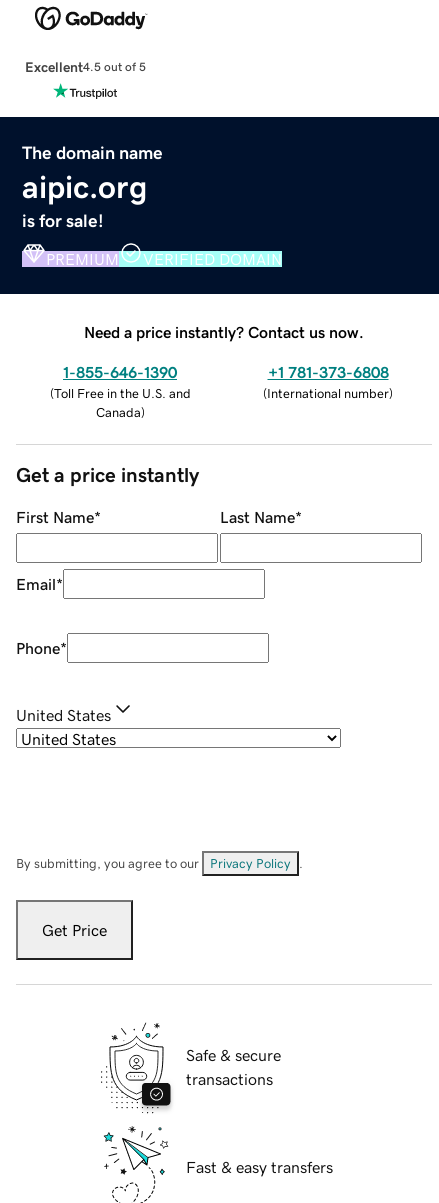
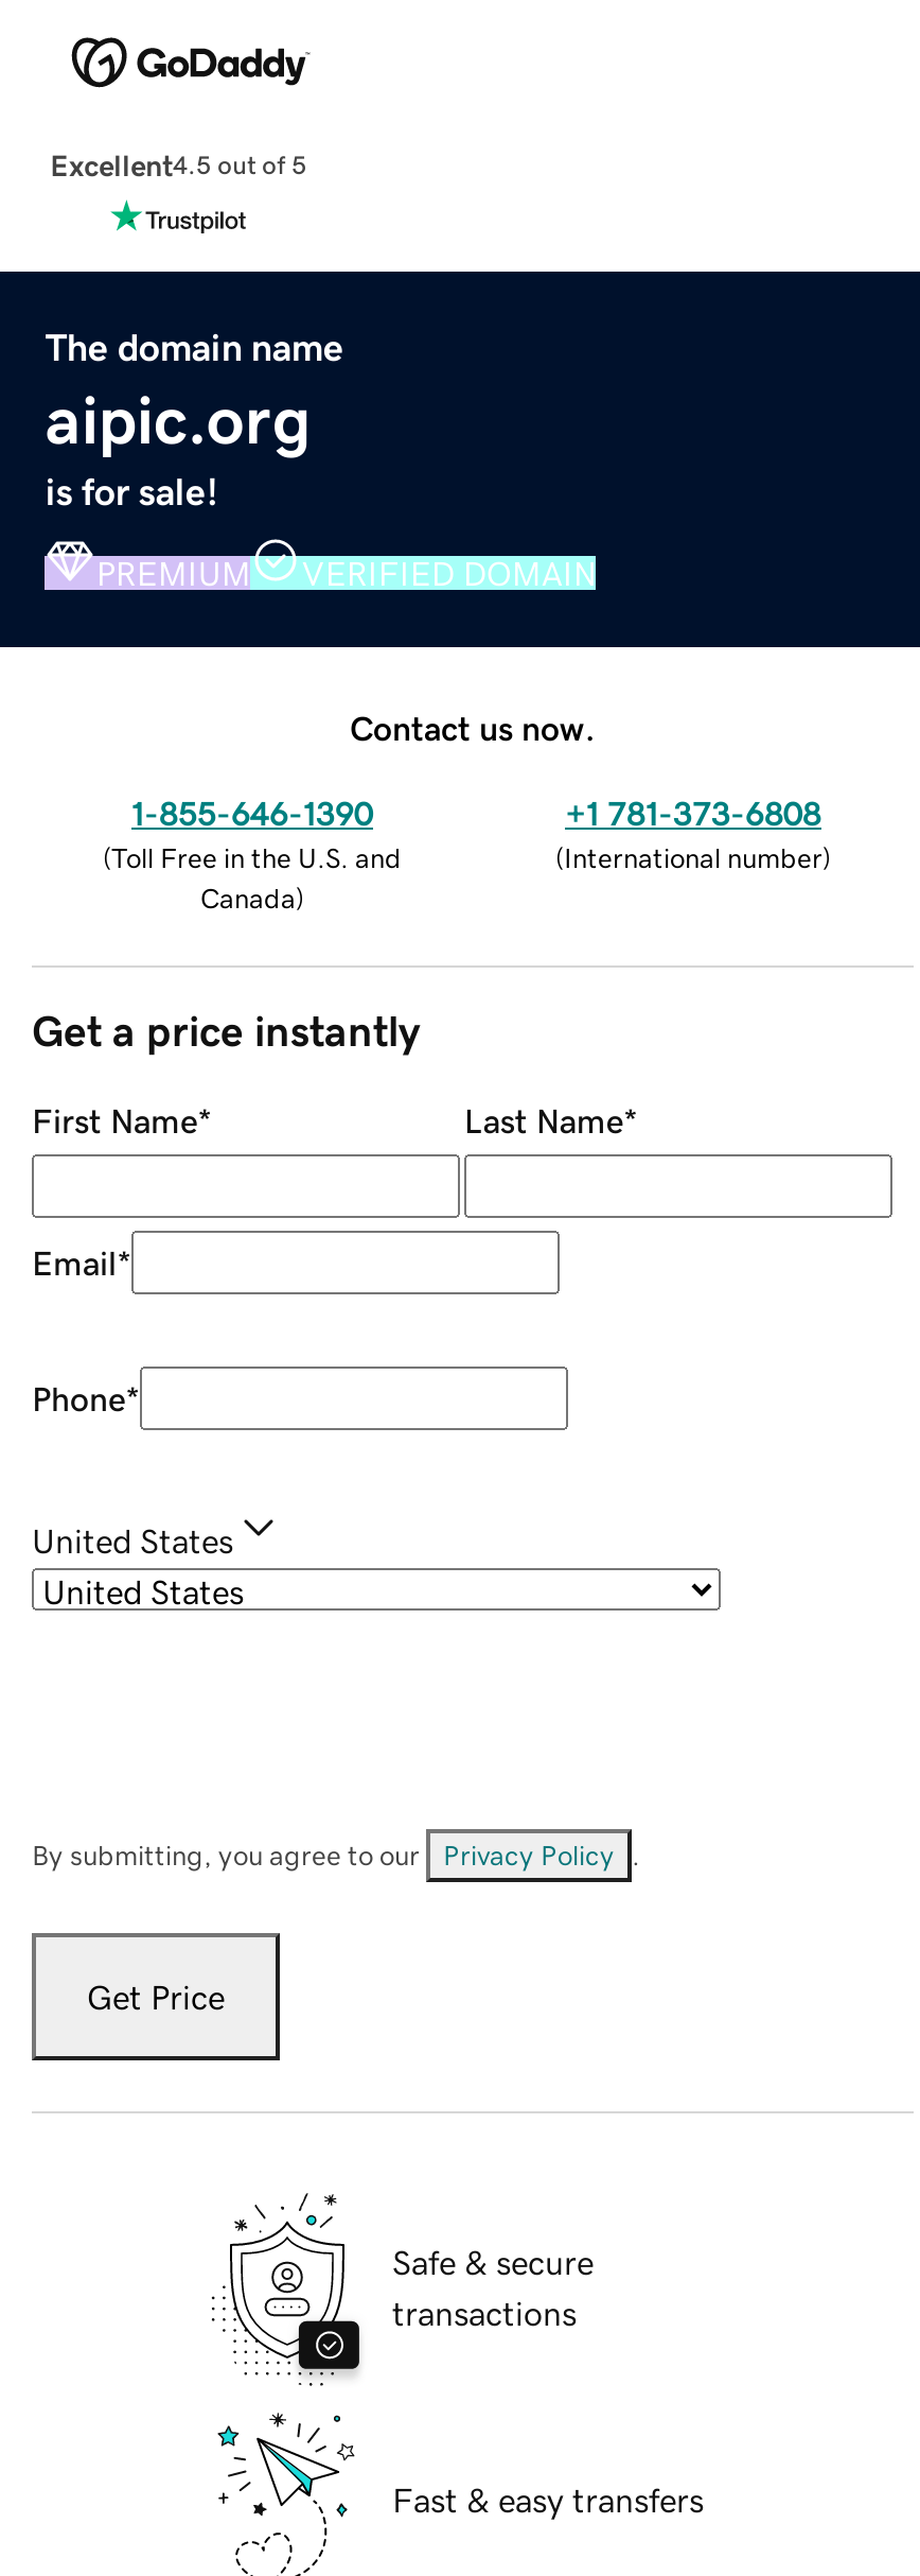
- Need a price instantly? Contact us now.
+ Contact us now.
